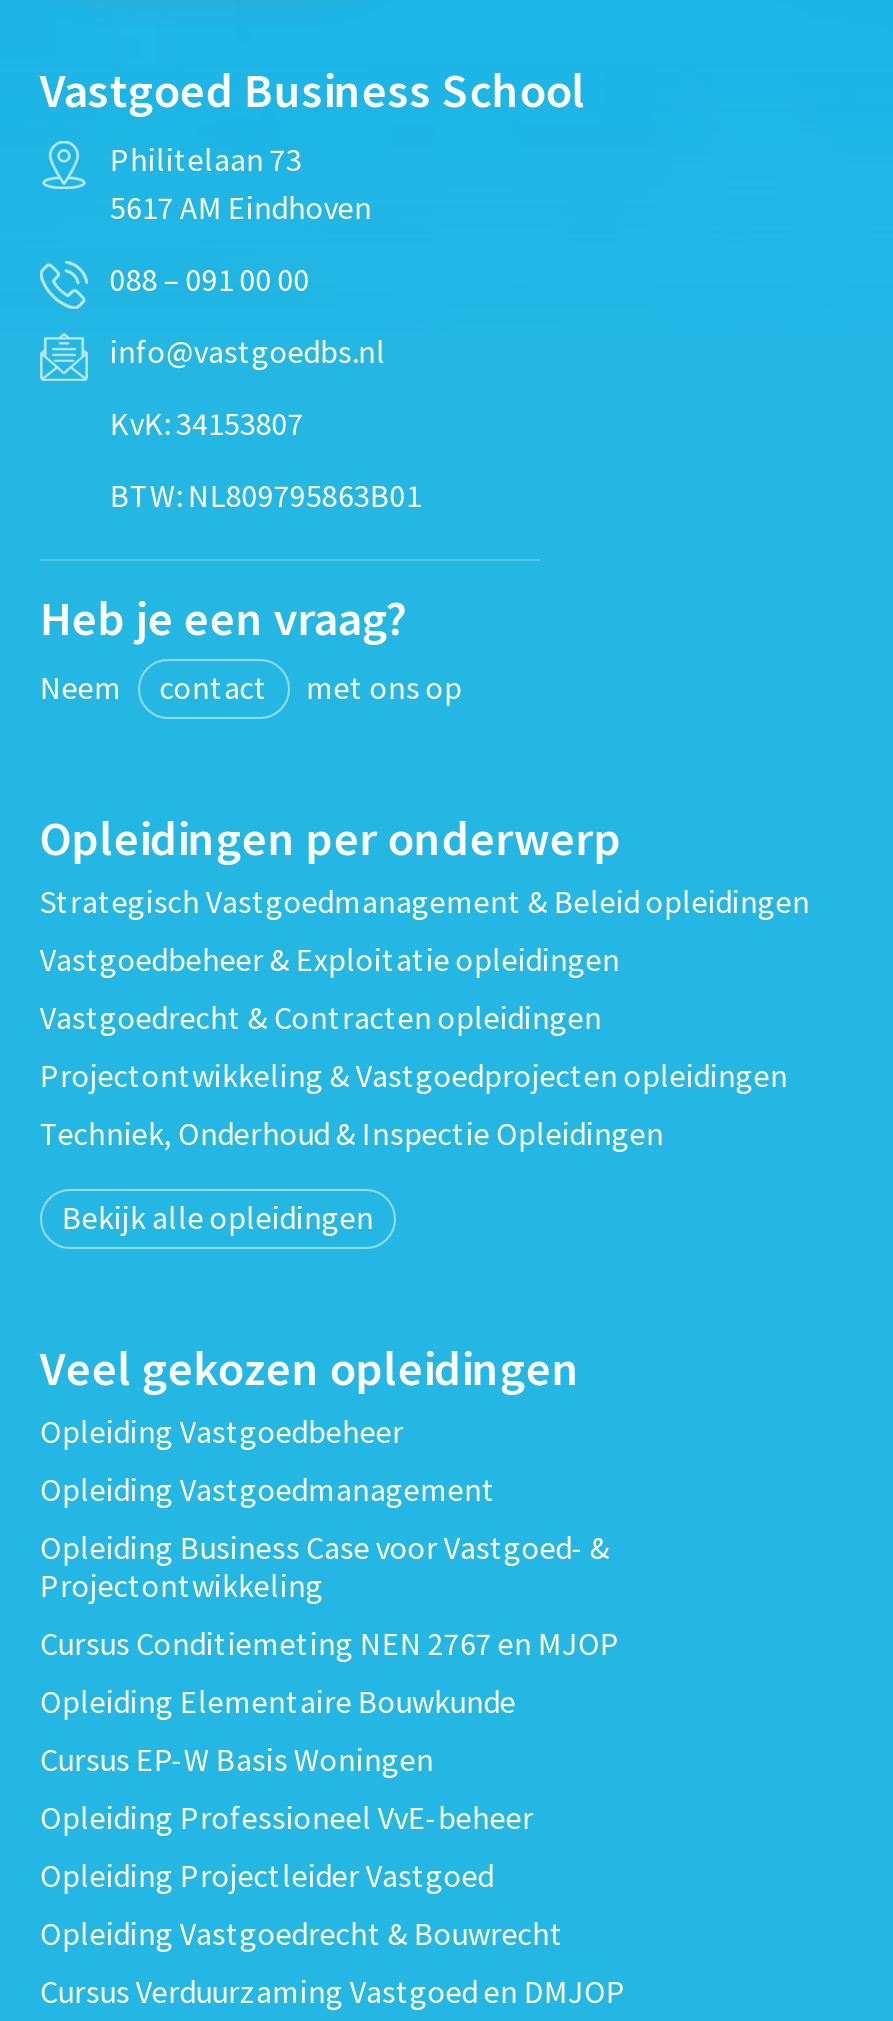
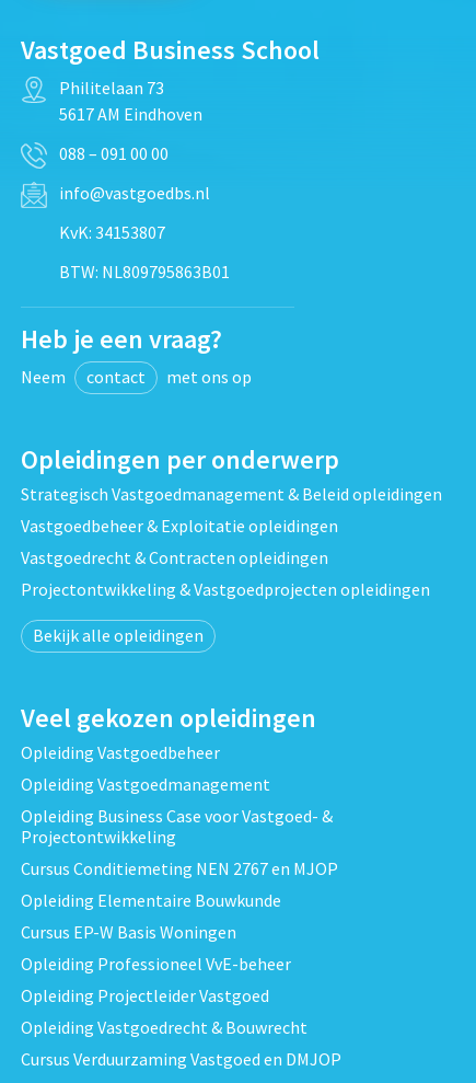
- Techniek, Onderhoud & Inspectie Opleidingen
